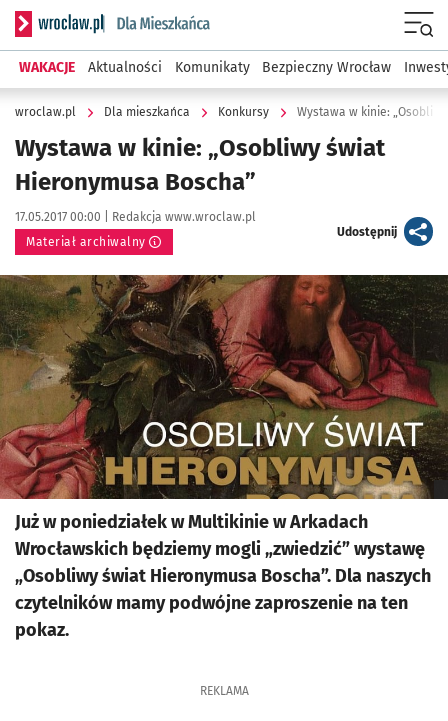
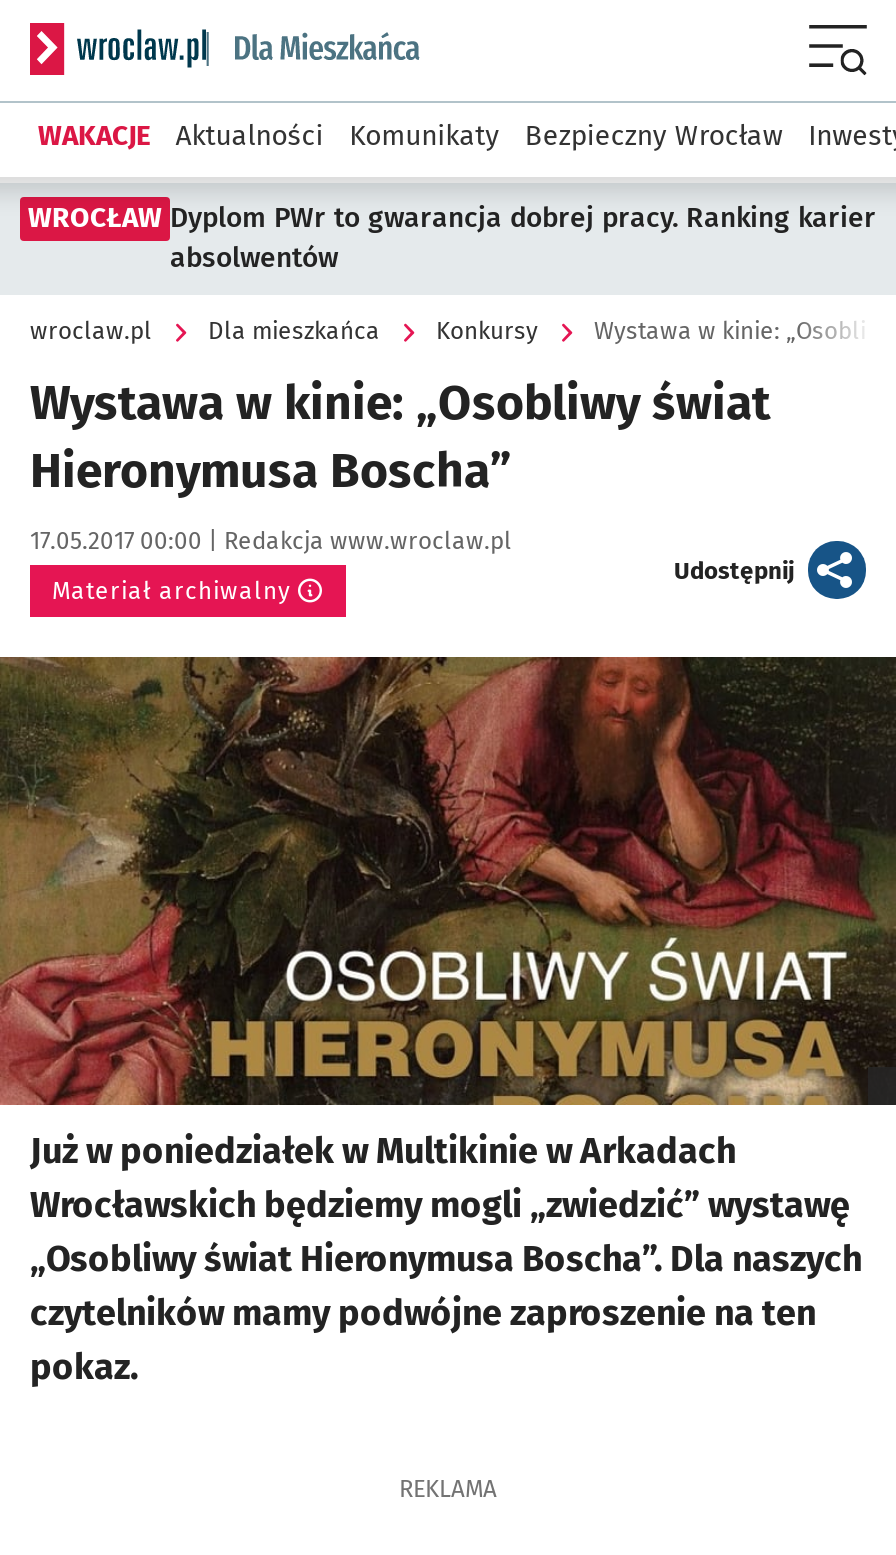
+ WROCŁAW Dyplom PWr to gwarancja dobrej pracy. Ranking karier
+ absolwentów
